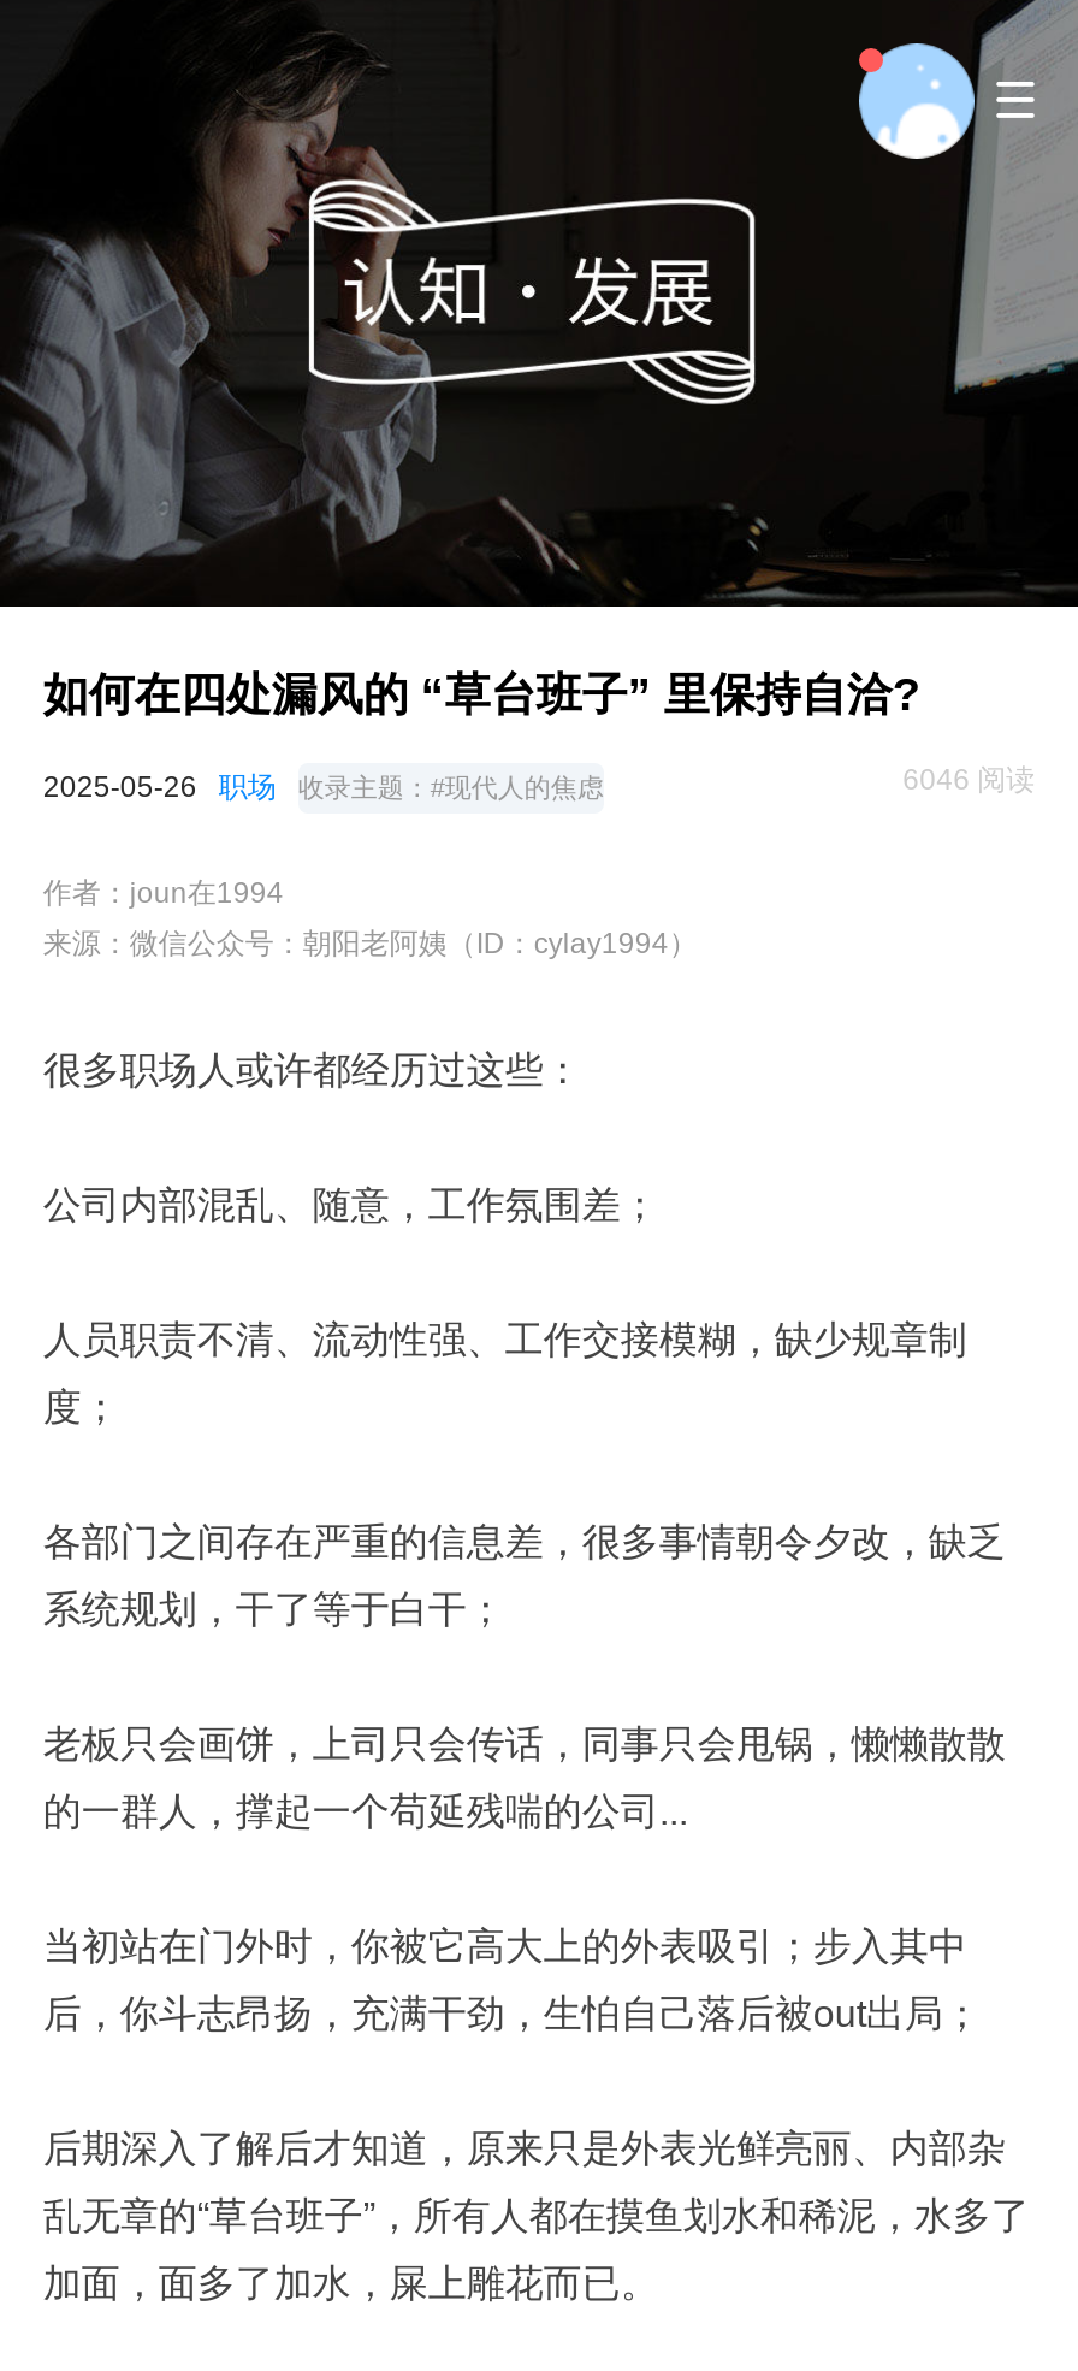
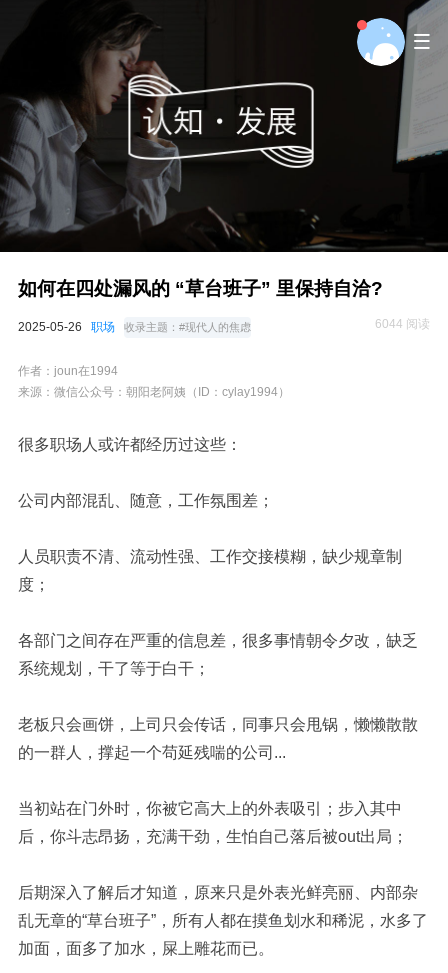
- 6046 阅读
+ 6044 阅读
